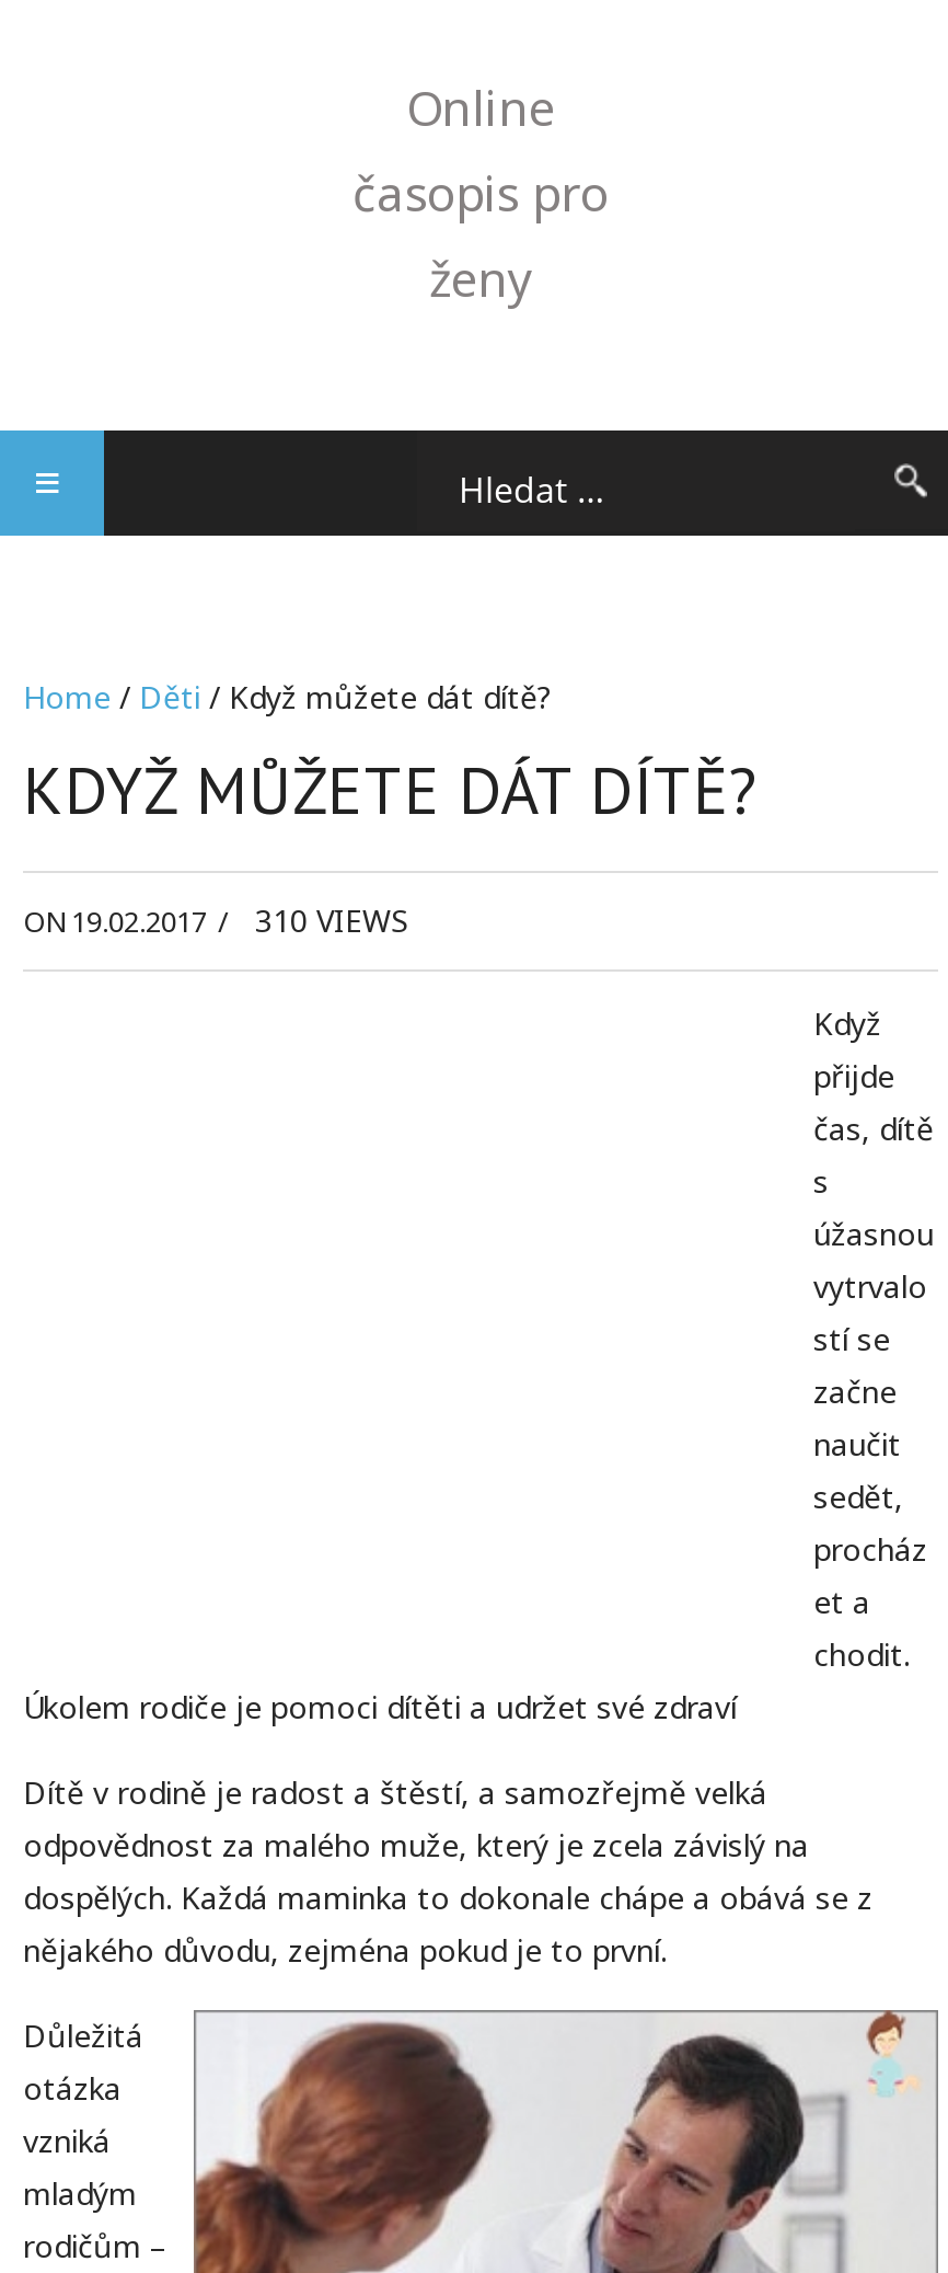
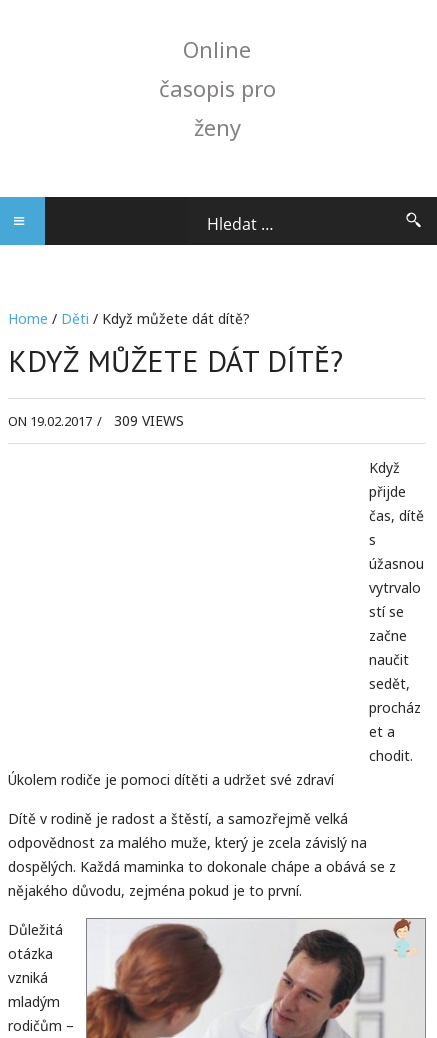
- ON 19.02.2017 / 310 VIEWS
+ ON 19.02.2017 / 309 VIEWS
